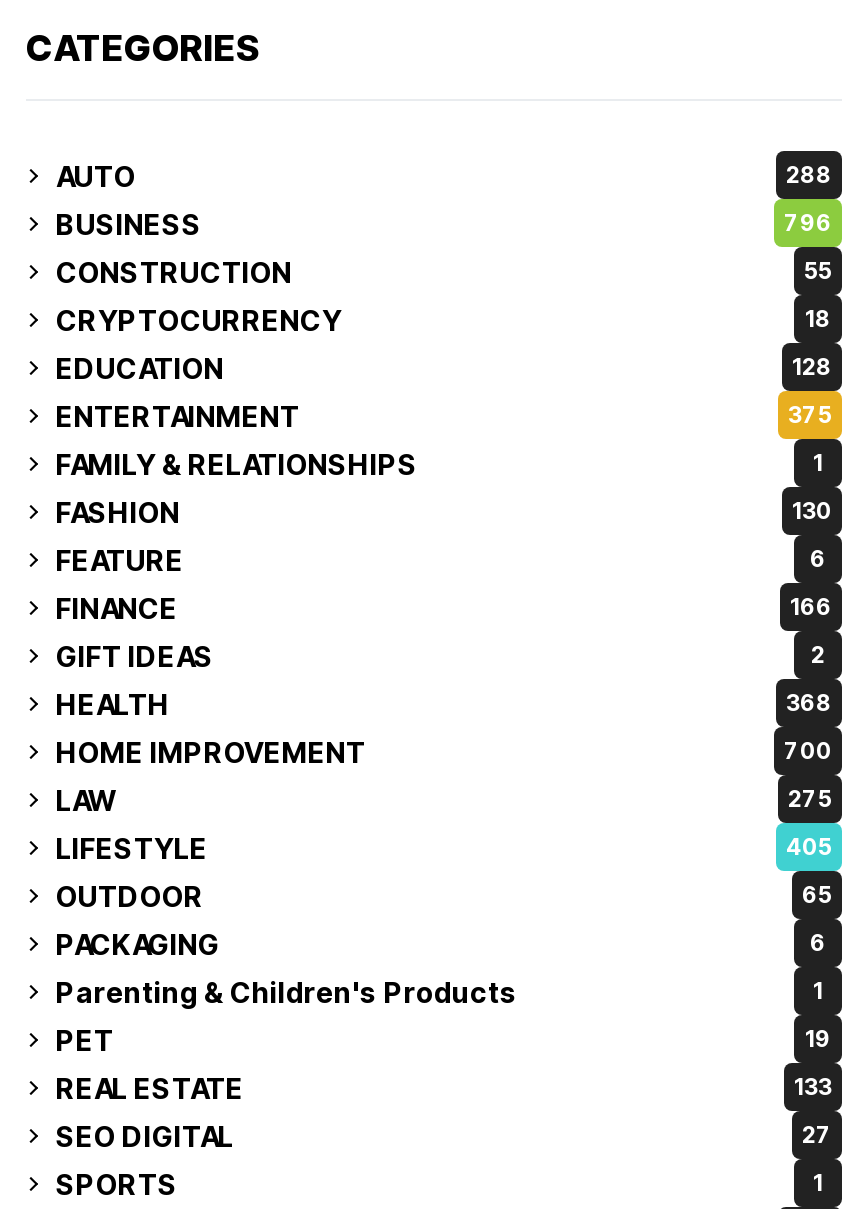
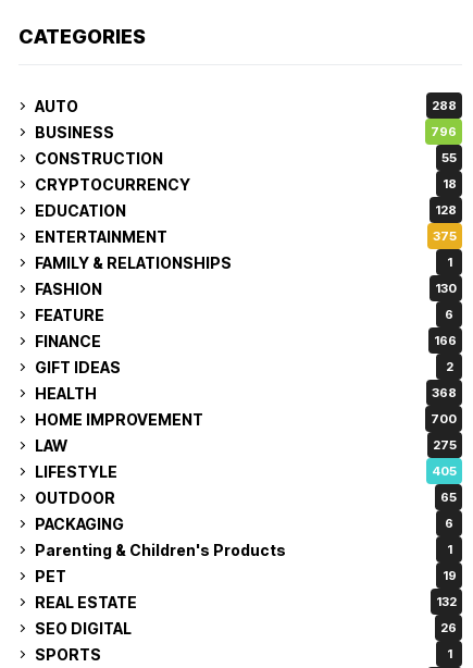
- 133
+ 132

- 27
+ 26
